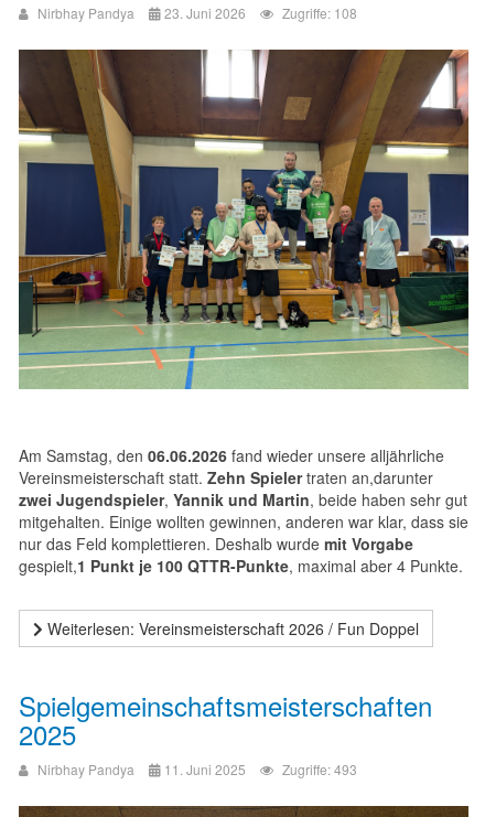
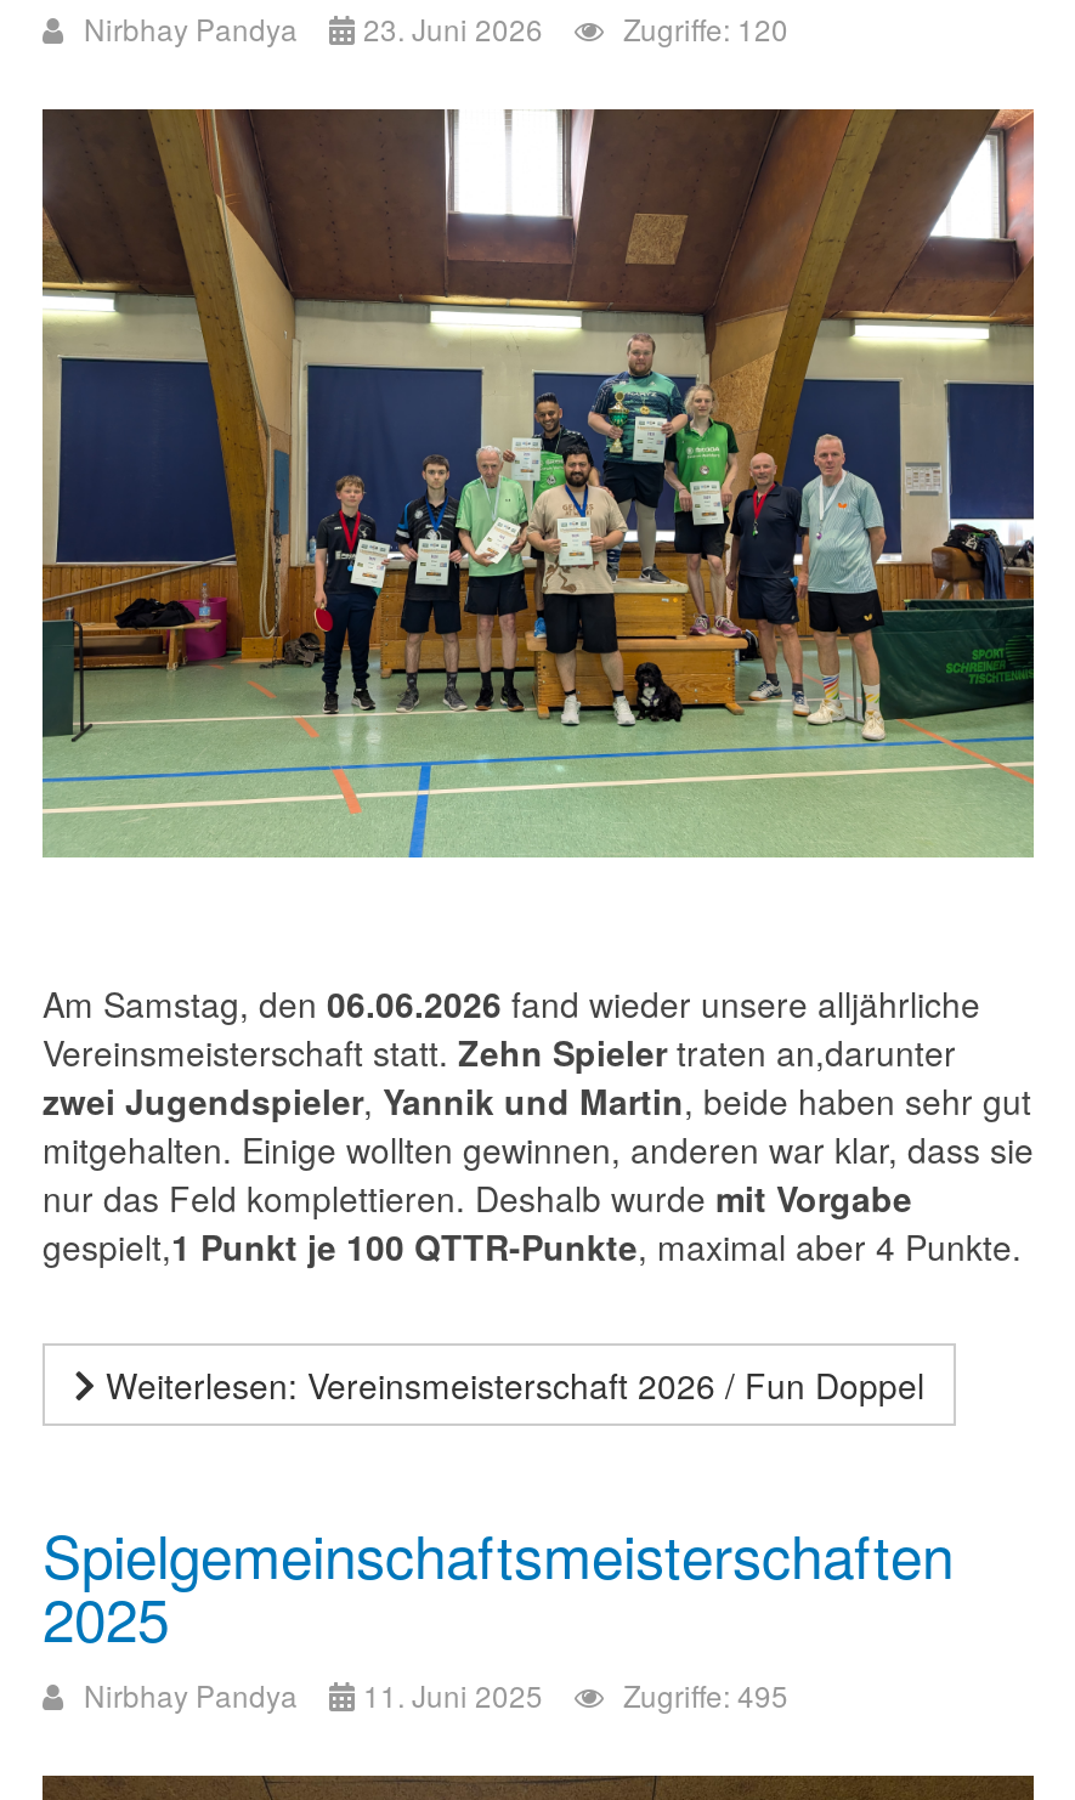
- Nirbhay Pandya 23. Juni 2026 Zugriffe: 108
+ Nirbhay Pandya 23. Juni 2026 Zugriffe: 120

- Nirbhay Pandya 11. Juni 2025 Zugriffe: 493
+ Nirbhay Pandya 11. Juni 2025 Zugriffe: 495
